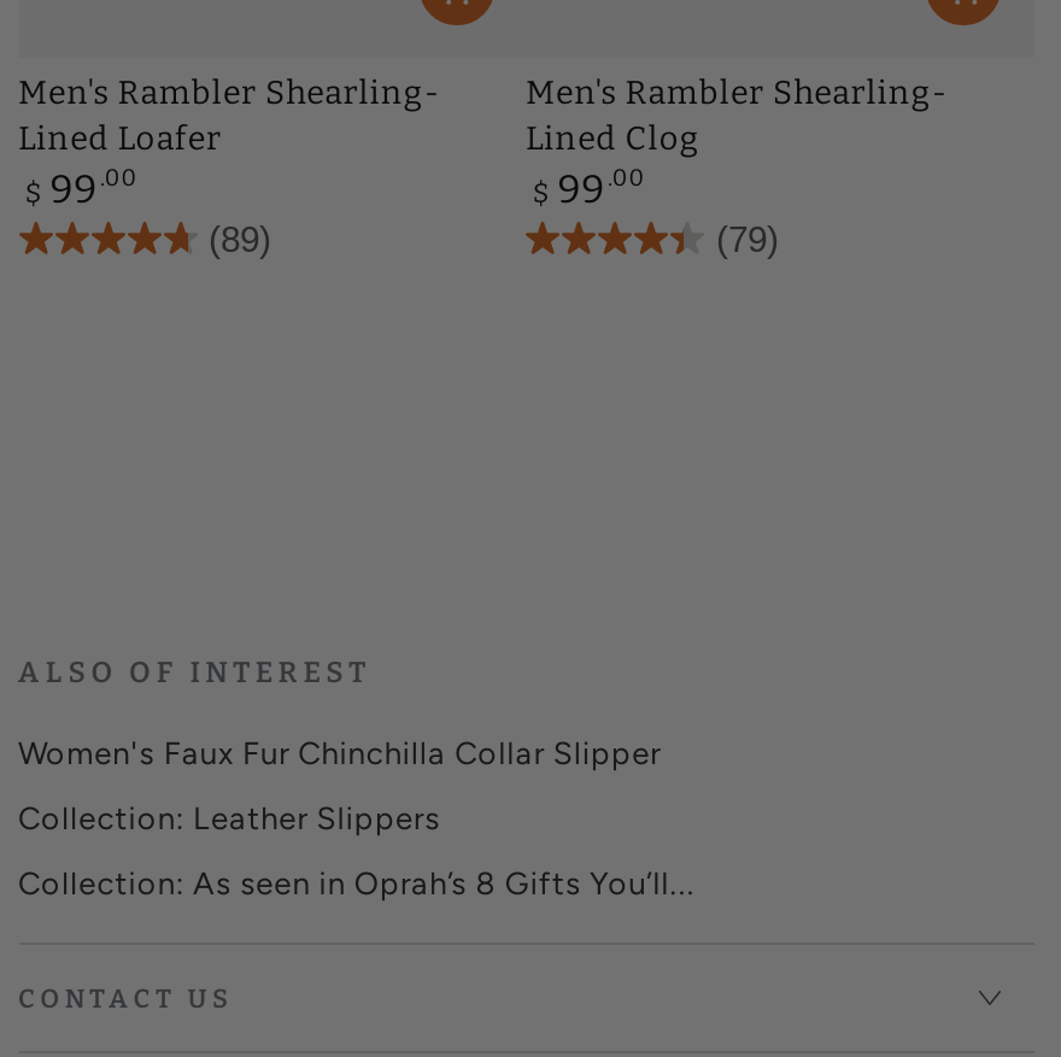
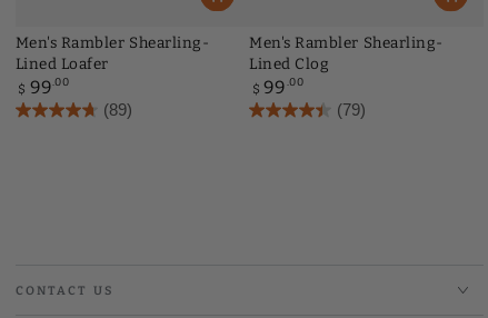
- ALSO OF INTEREST
- Women's Faux Fur Chinchilla Collar Slipper
- Collection: Leather Slippers
- Collection: As seen in Oprah’s 8 Gifts You’ll...
